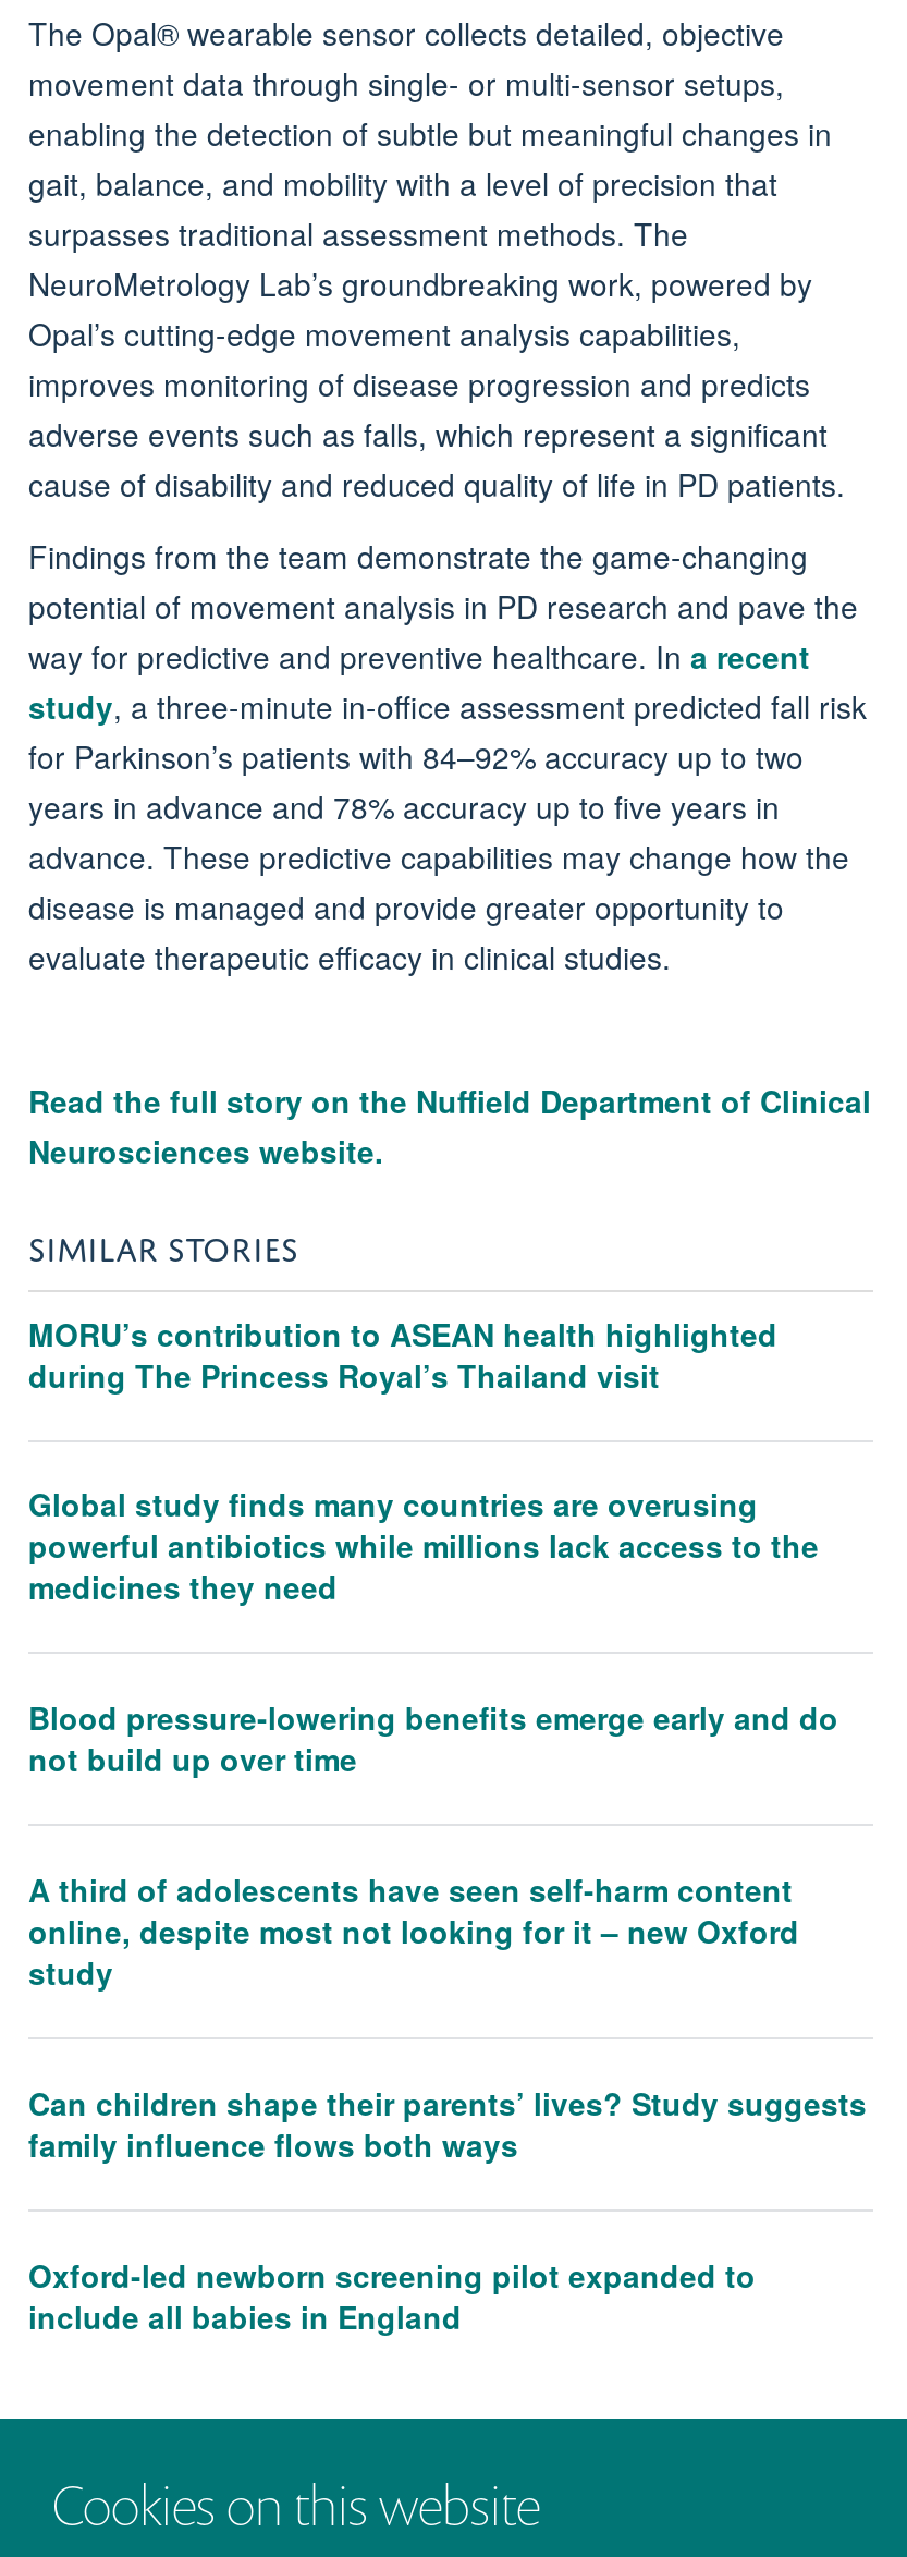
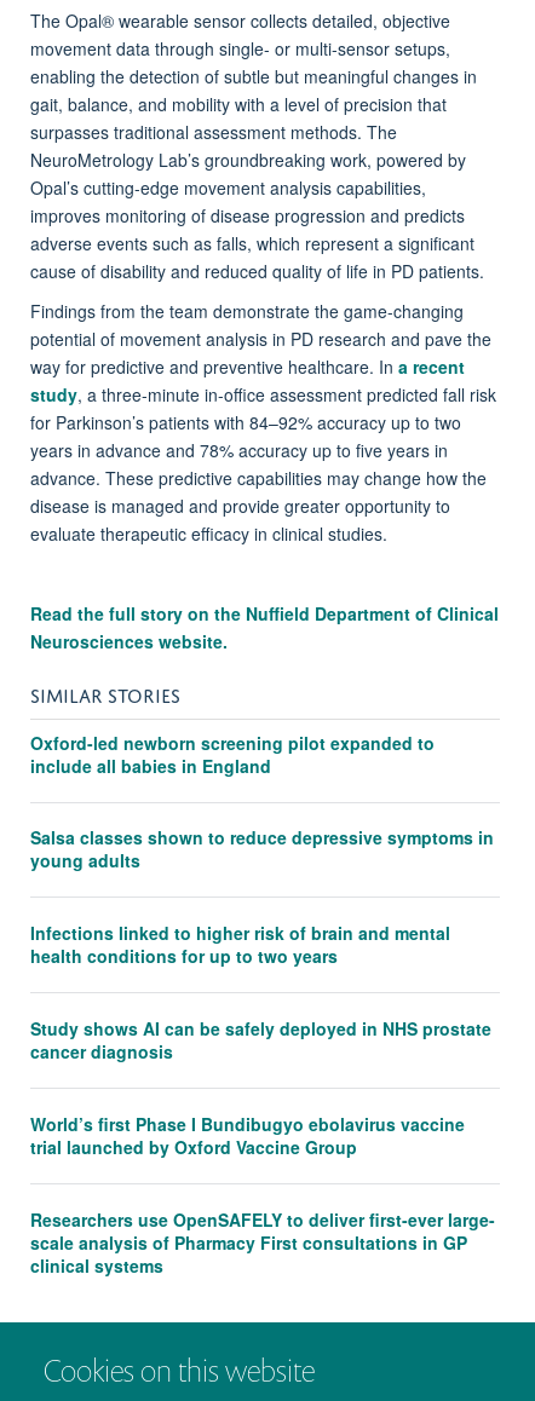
- MORU’s contribution to ASEAN health highlighted
- during The Princess Royal’s Thailand visit
- Global study finds many countries are overusing
- powerful antibiotics while millions lack access to the
- medicines they need
- Blood pressure-lowering benefits emerge early and do
- not build up over time
- A third of adolescents have seen self-harm content
- online, despite most not looking for it – new Oxford
- study
- Can children shape their parents’ lives? Study suggests
- family influence flows both ways

moved up: Oxford-led newborn screening pilot expanded to | include all babies in England

+ Salsa classes shown to reduce depressive symptoms in
+ young adults
+ Infections linked to higher risk of brain and mental
+ health conditions for up to two years
+ Study shows AI can be safely deployed in NHS prostate
+ cancer diagnosis
+ World’s first Phase I Bundibugyo ebolavirus vaccine
+ trial launched by Oxford Vaccine Group
+ Researchers use OpenSAFELY to deliver first-ever large-
+ scale analysis of Pharmacy First consultations in GP
+ clinical systems
